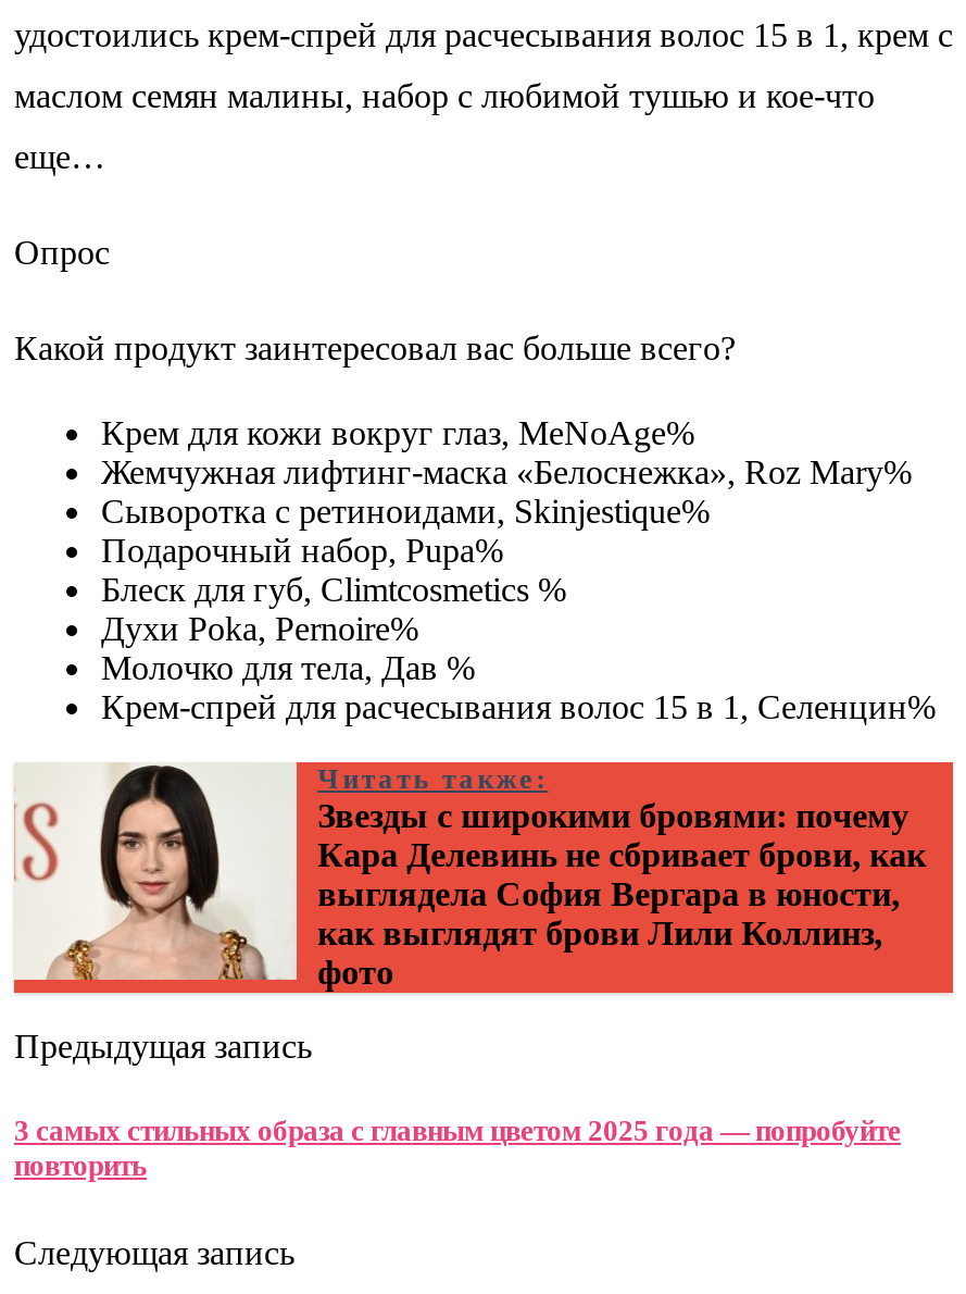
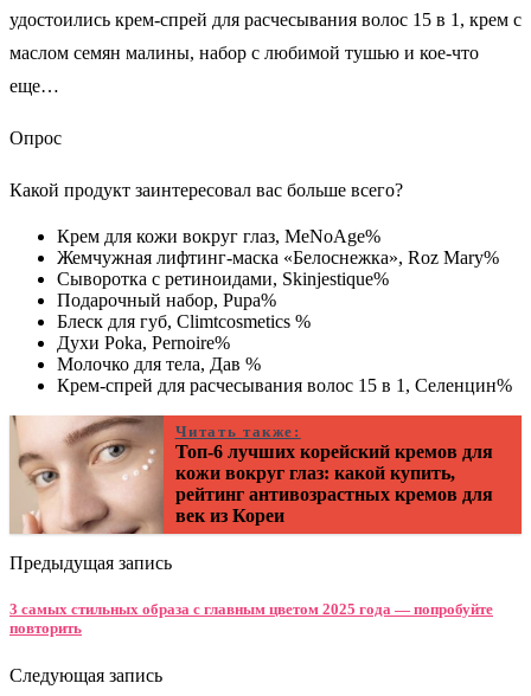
- [image]
- Звезды с широкими бровями: почему
- Кара Делевинь не сбривает брови, как
- выглядела София Вергара в юности,
- как выглядят брови Лили Коллинз,
- фото
+ [image]
+ Топ-6 лучших корейский кремов для
+ кожи вокруг глаз: какой купить,
+ рейтинг антивозрастных кремов для
+ век из Кореи
